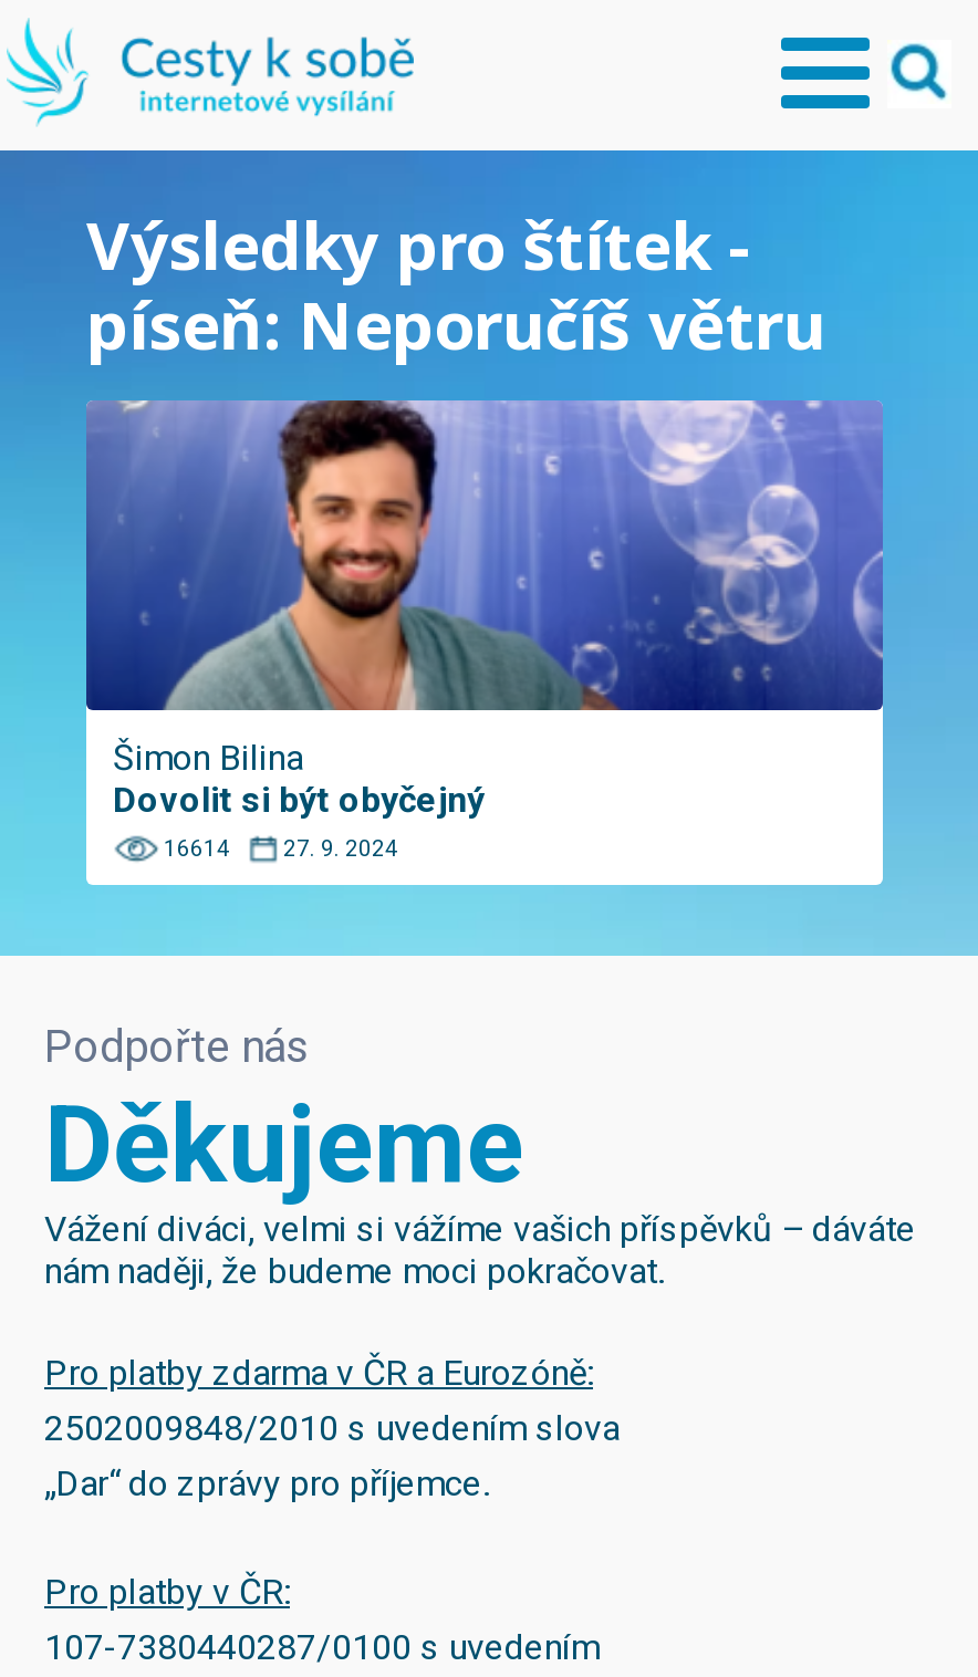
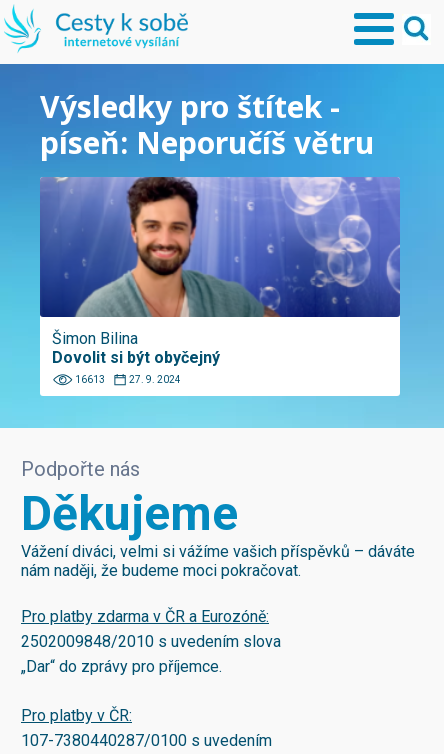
- 16614
+ 16613
